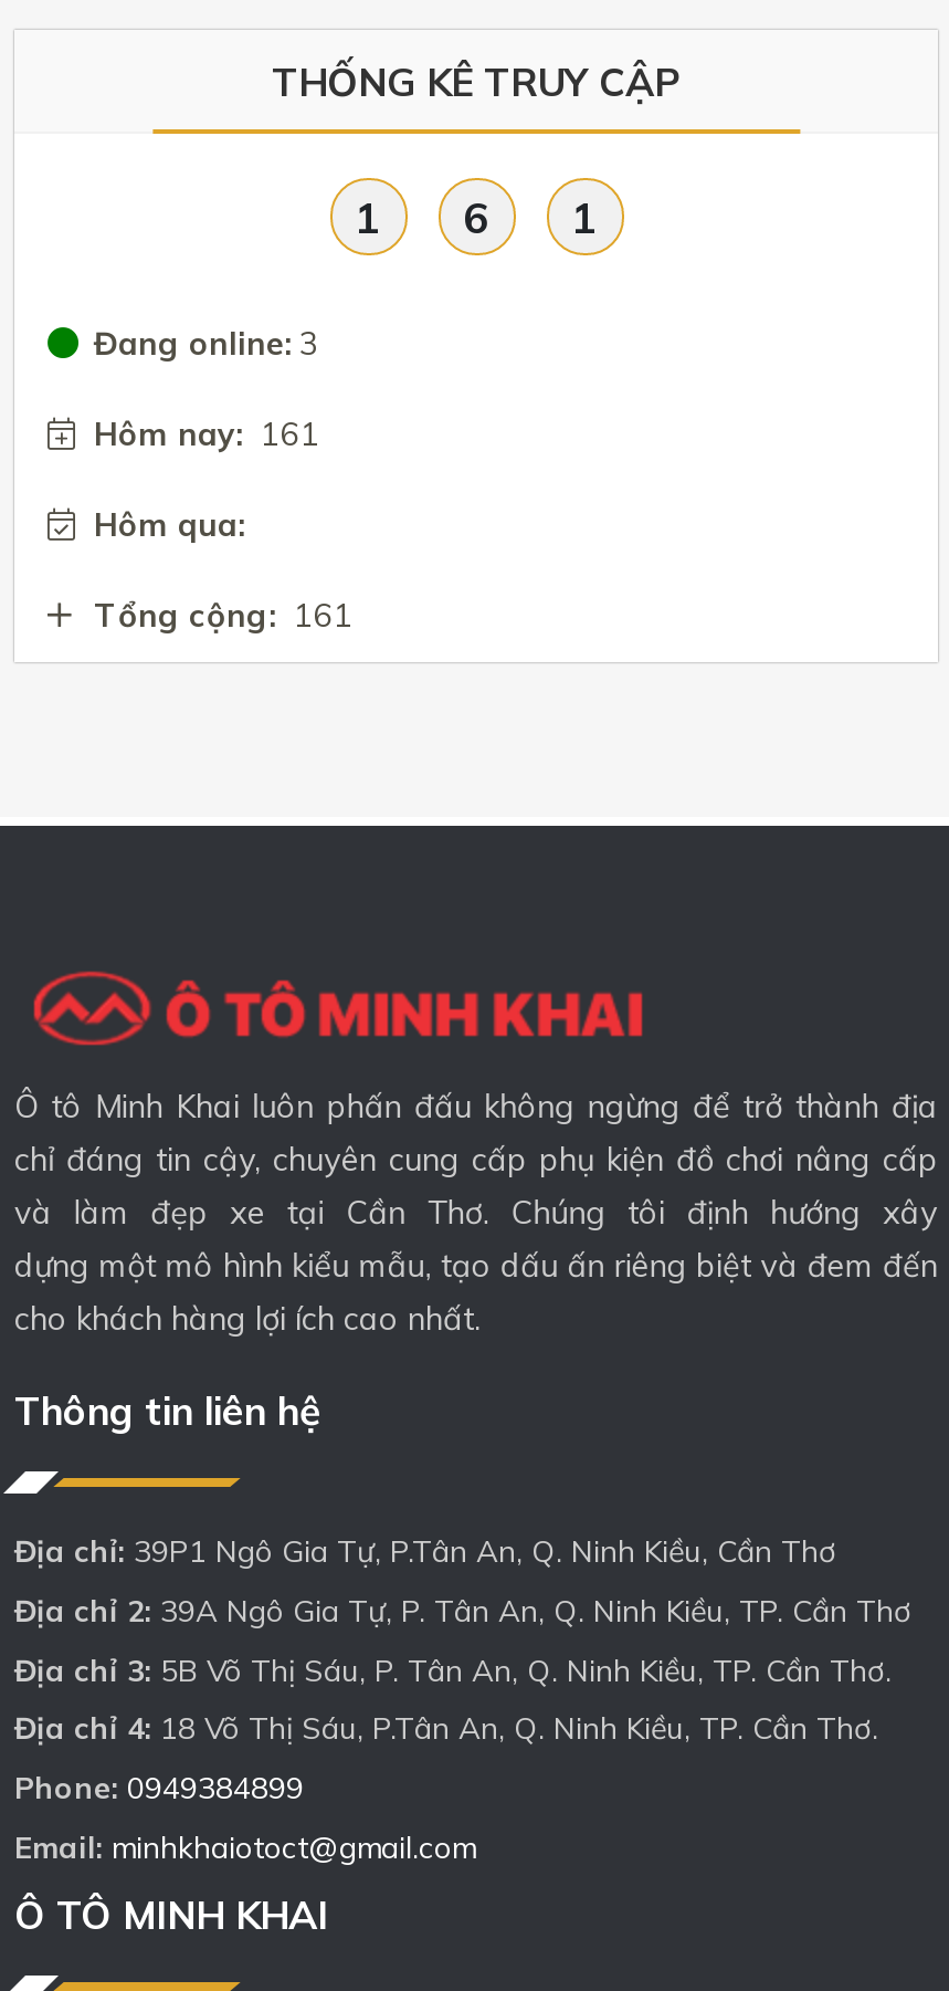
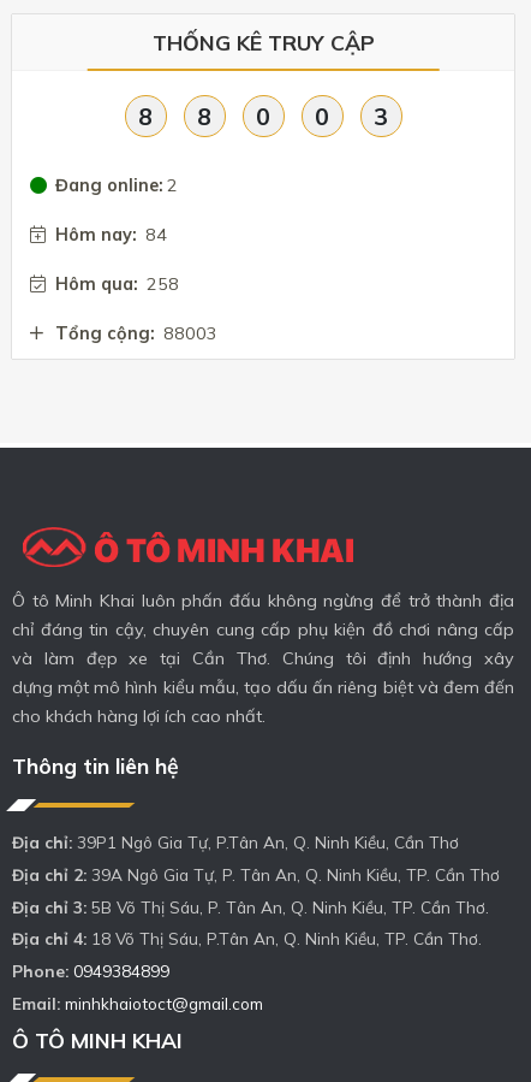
- 1
- 6
- 1
+ 8
+ 8
+ 0
+ 0
+ 3

- Đang online: 3
+ Đang online: 2

- Hôm nay: 161
+ Hôm nay: 84

- Hôm qua:
+ Hôm qua: 258

- Tổng cộng: 161
+ Tổng cộng: 88003
